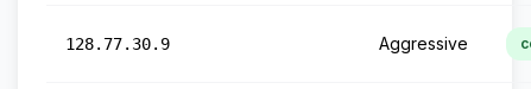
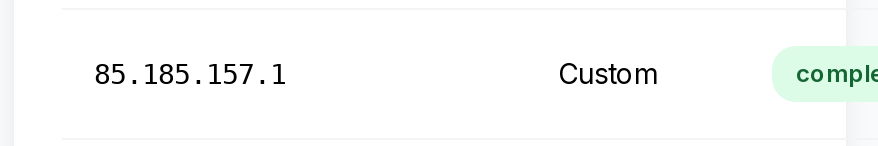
- 128.77.30.9
- Aggressive
+ 85.185.157.1
+ Custom
